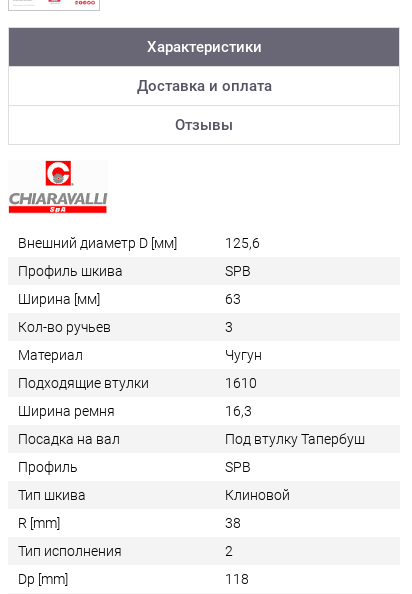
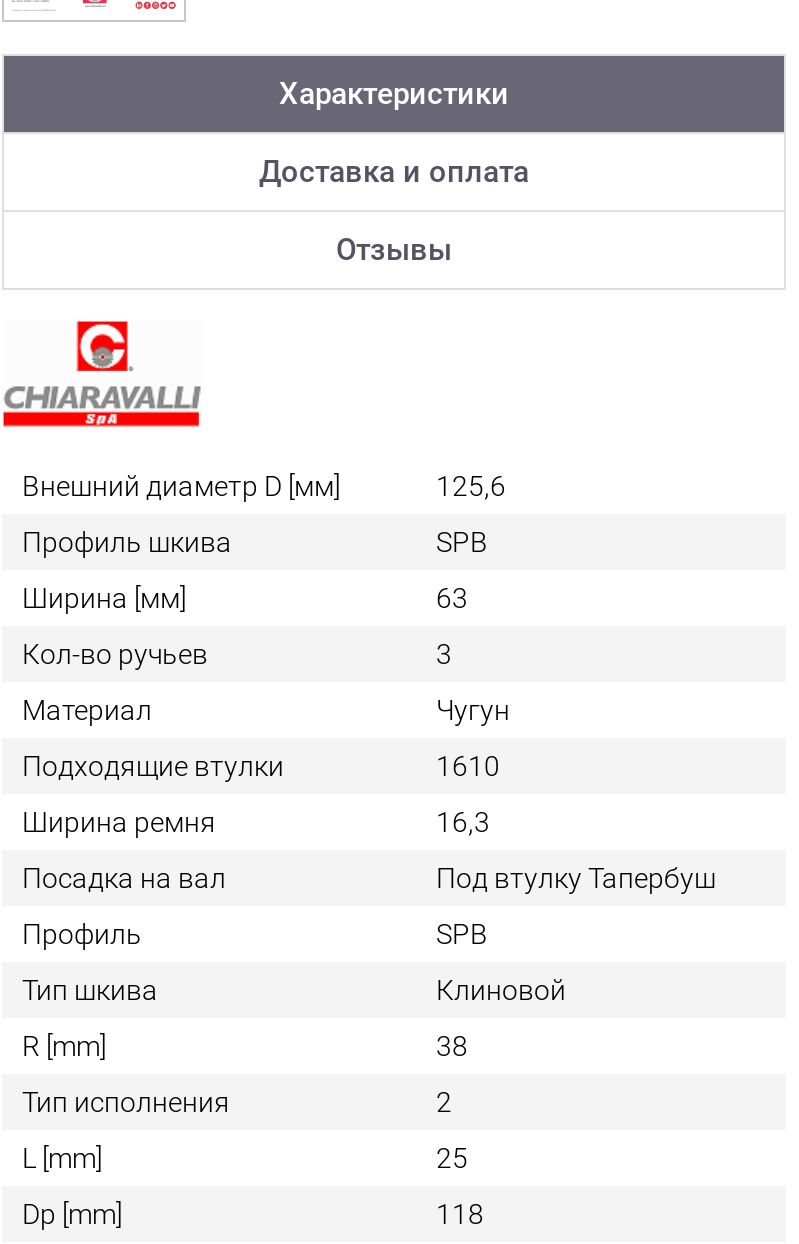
+ L [mm]
+ 25
